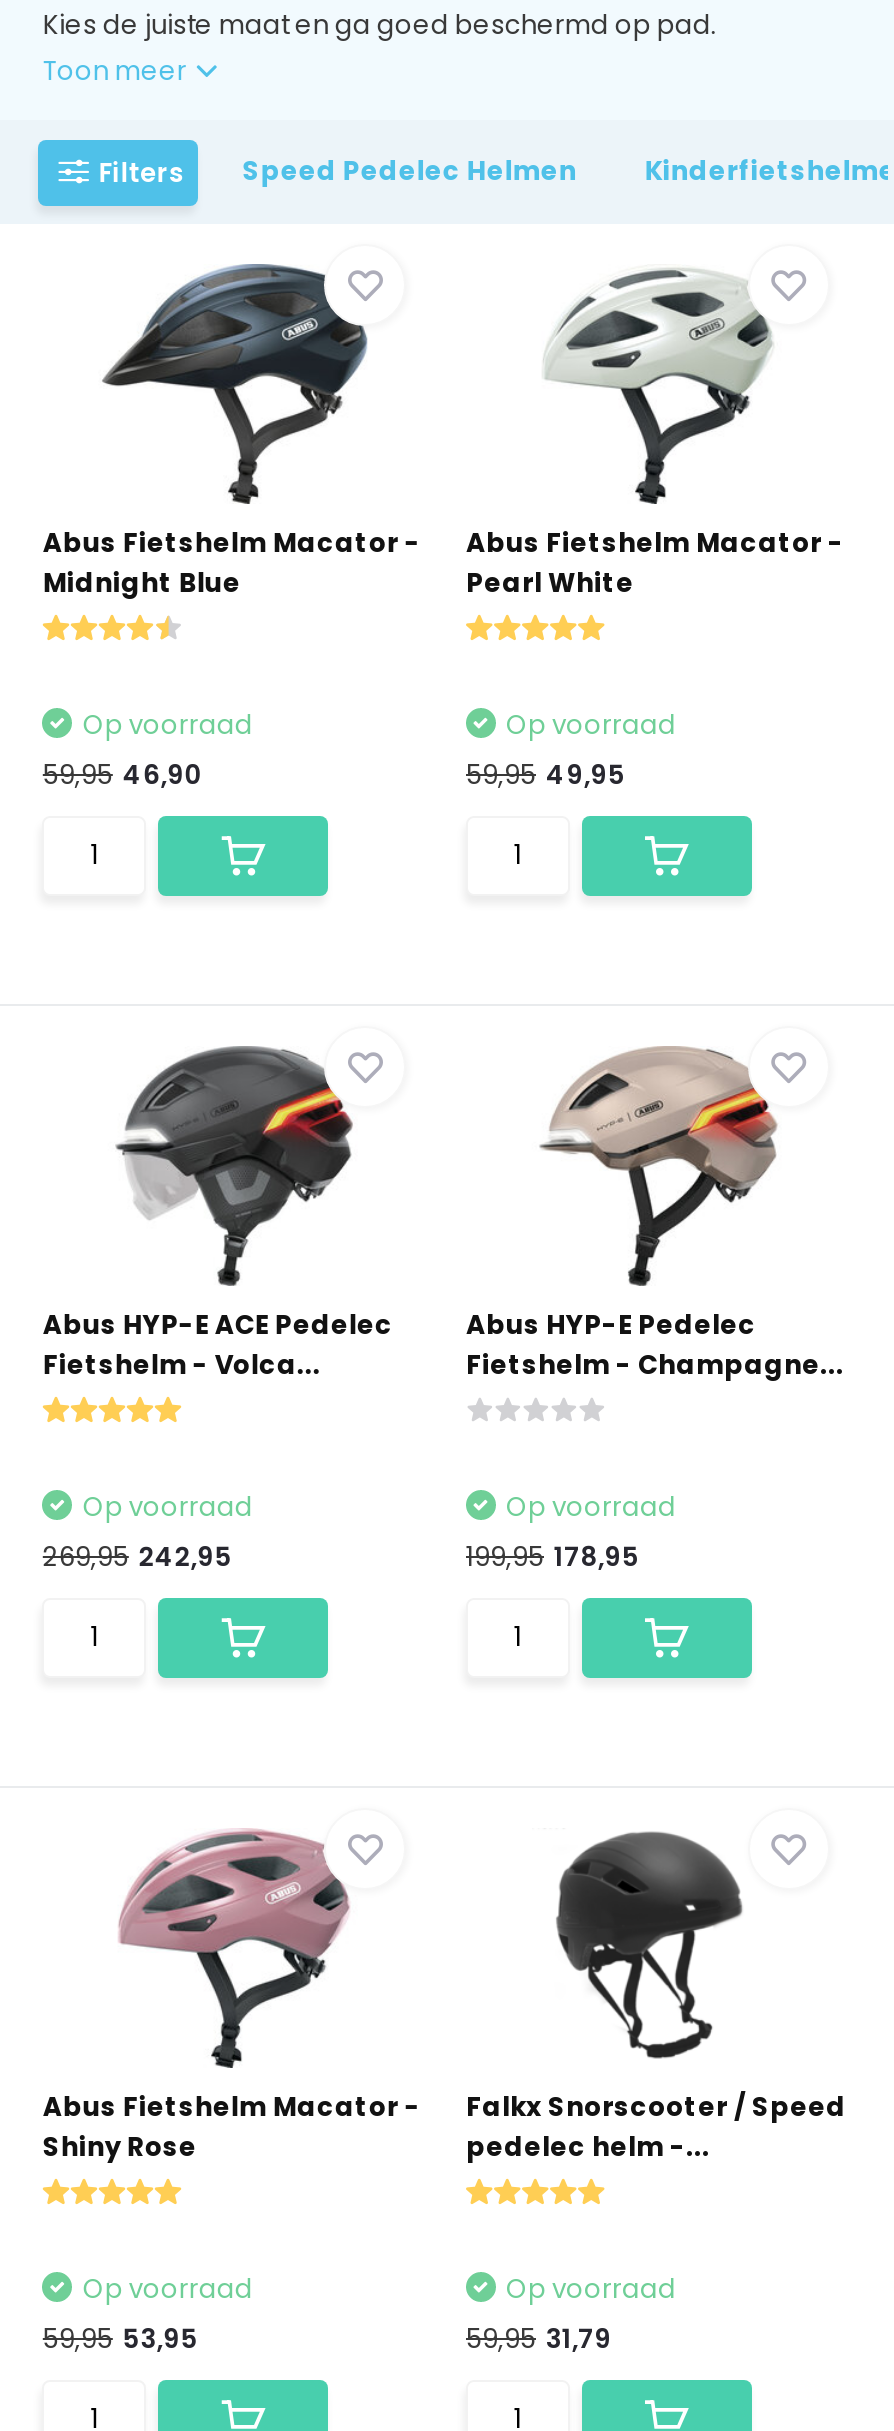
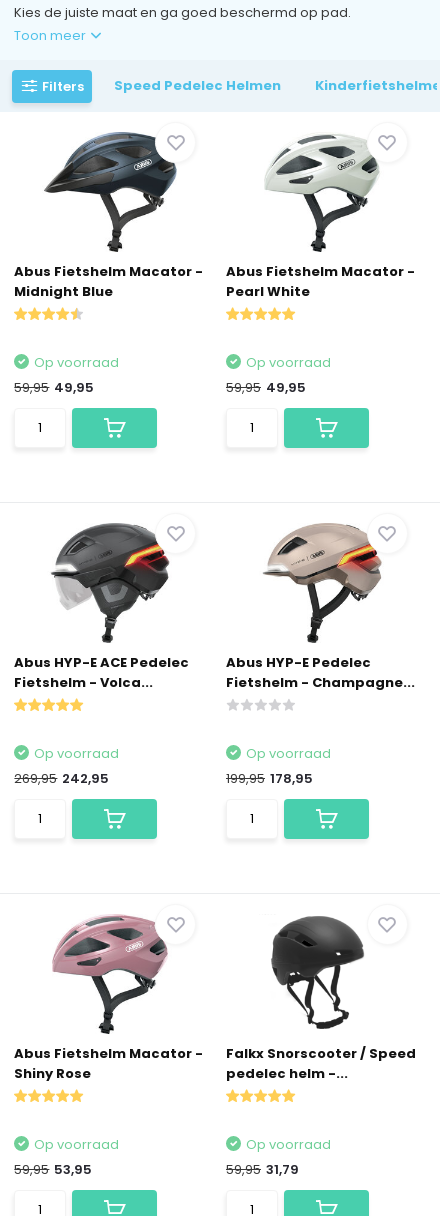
- 59,95 46,90
+ 59,95 49,95
